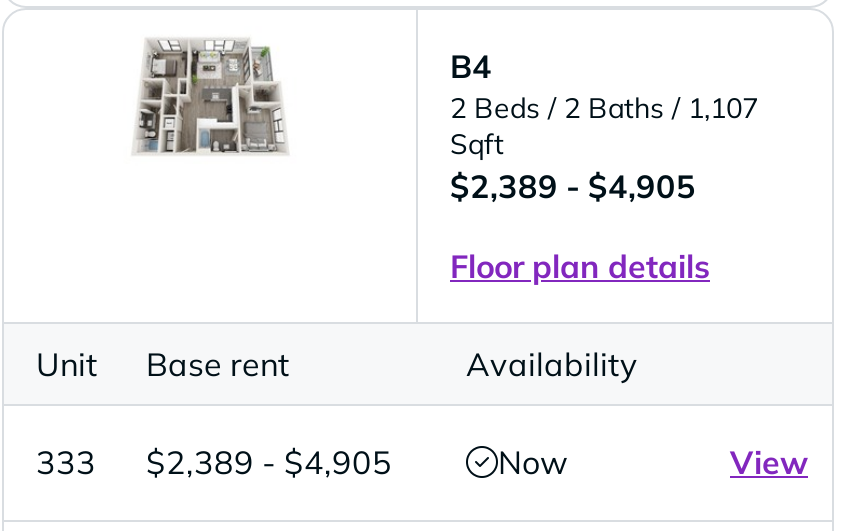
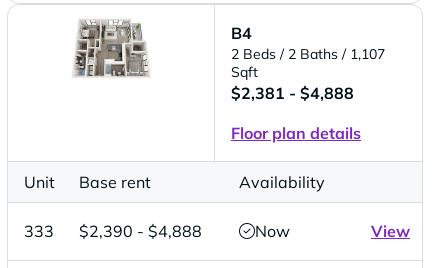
- $2,389 - $4,905
+ $2,381 - $4,888

- 333 $2,389 - $4,905
+ 333 $2,390 - $4,888
